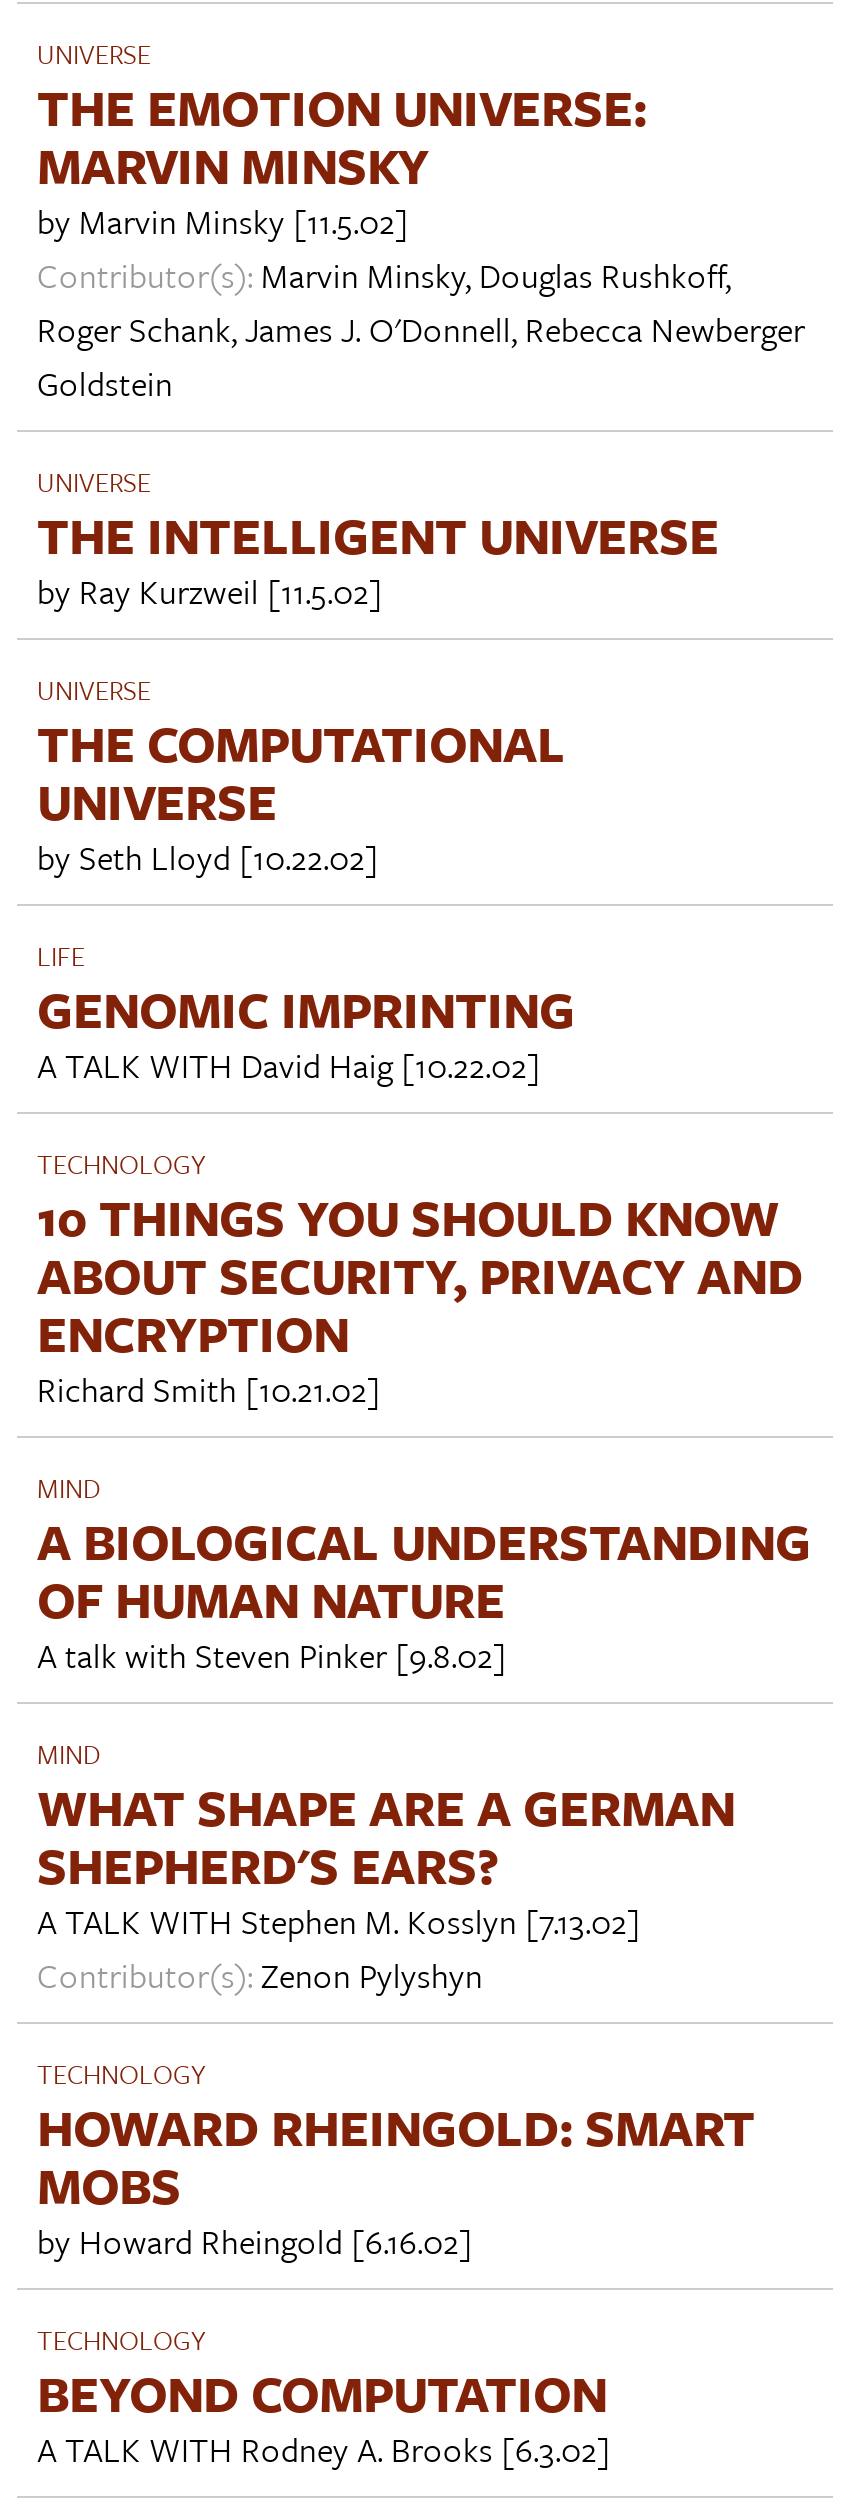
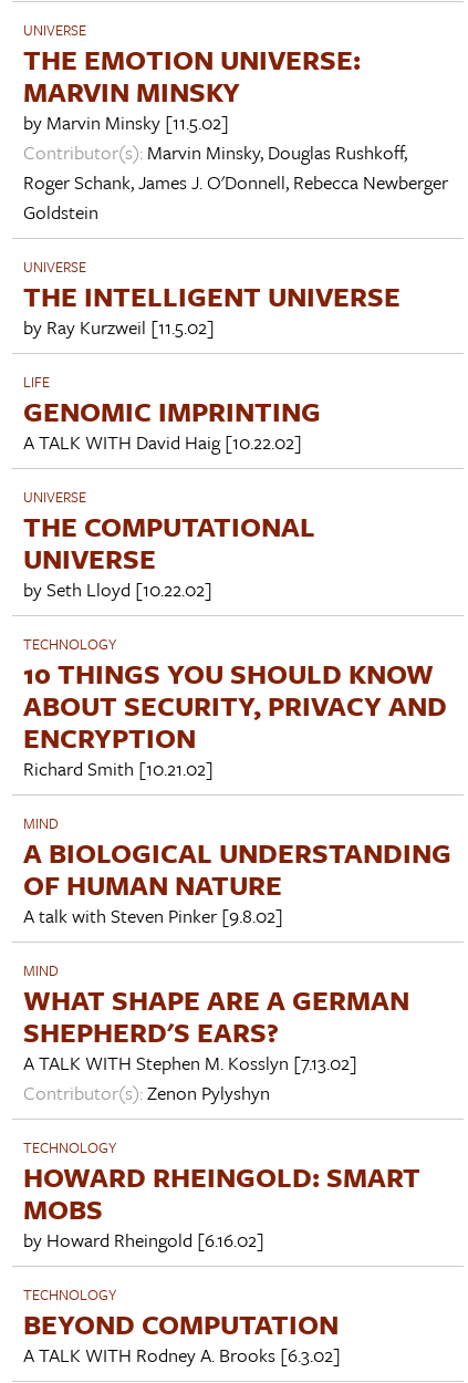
moved down: UNIVERSE | THE COMPUTATIONAL | UNIVERSE | by Seth Lloyd [10.22.02]

moved up: LIFE | GENOMIC IMPRINTING | A TALK WITH David Haig [10.22.02]
